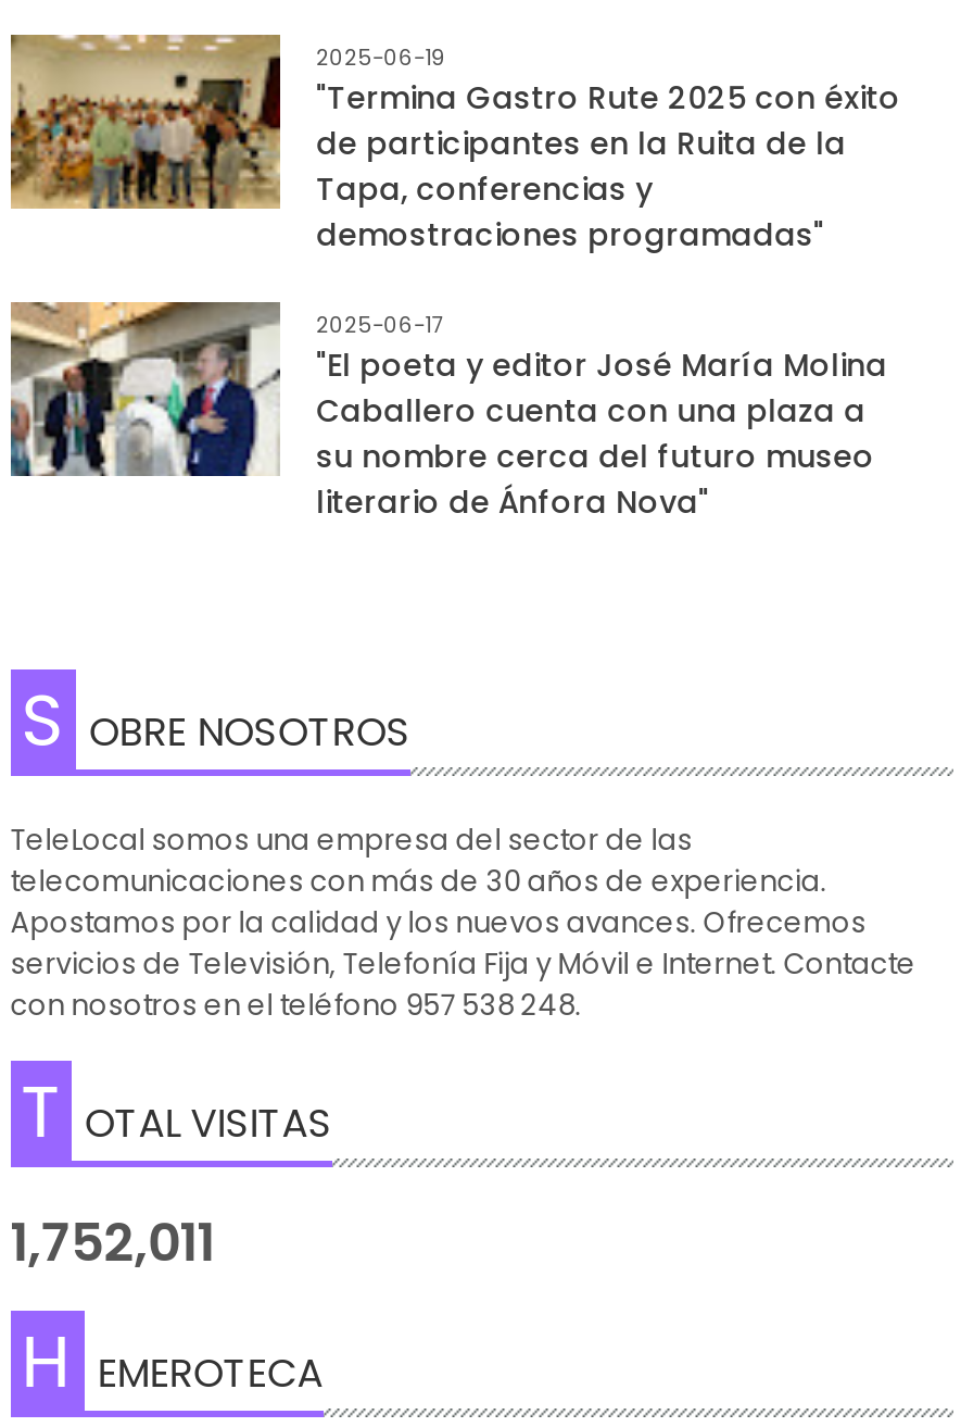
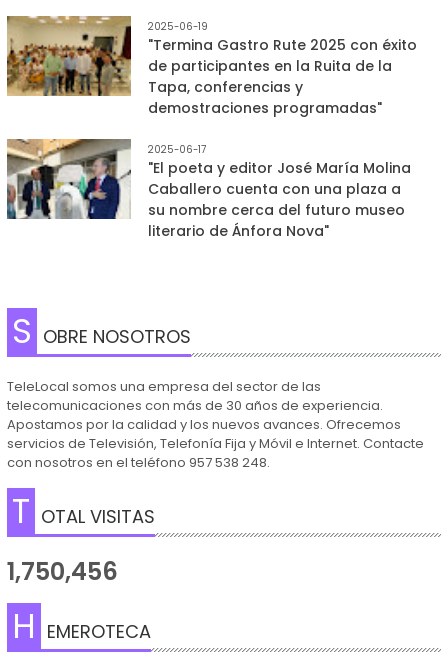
- 1,752,011
+ 1,750,456
